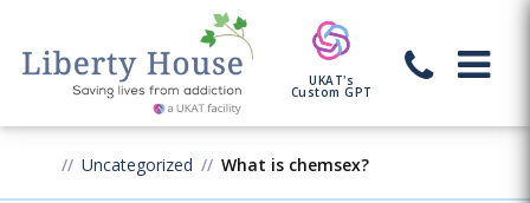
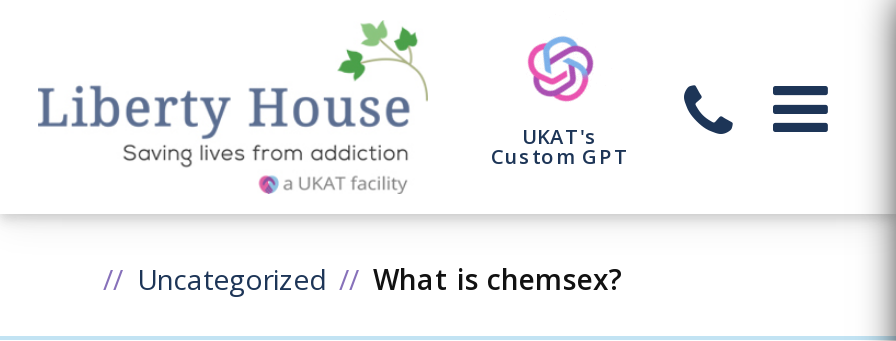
- [image]
+ [image]
